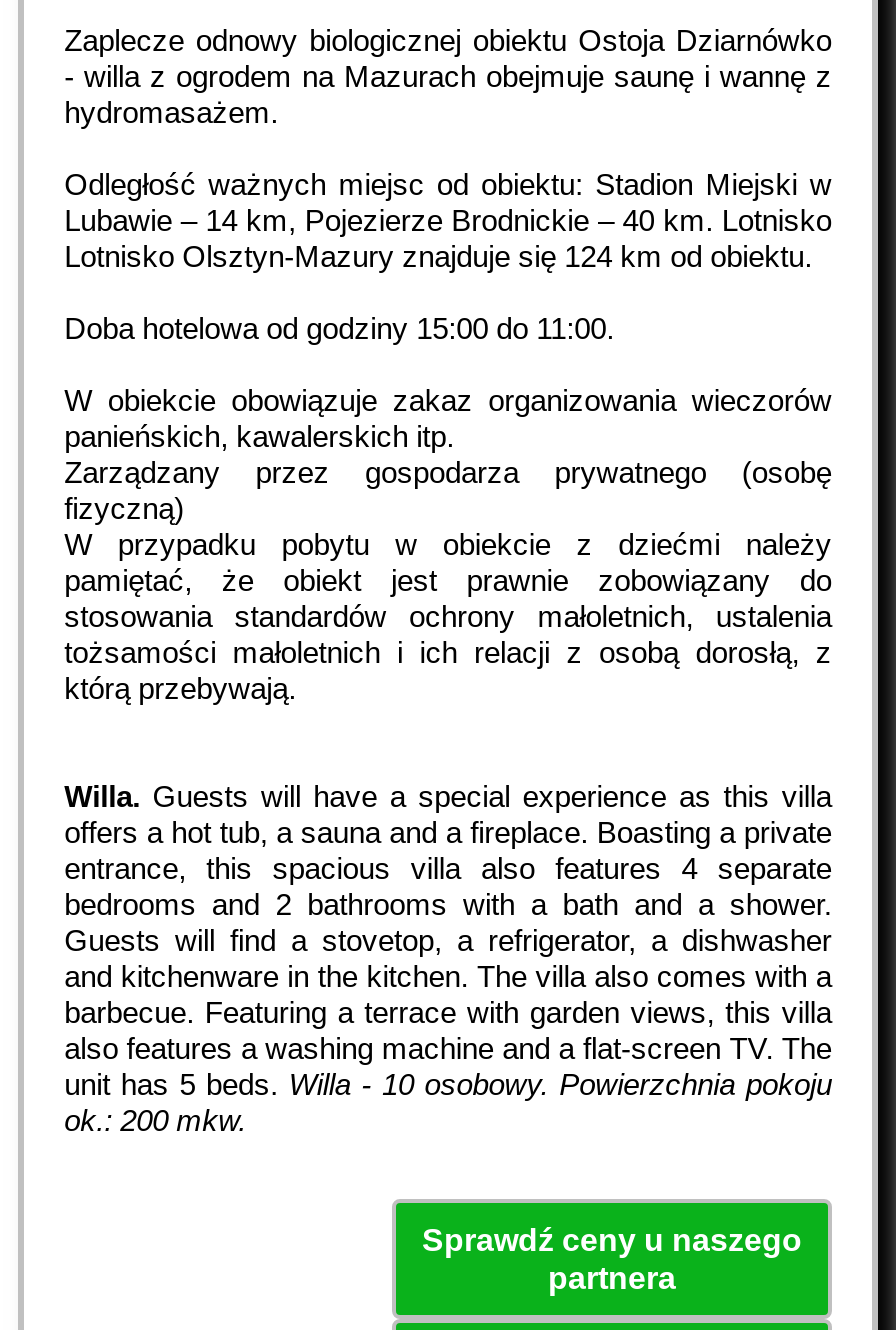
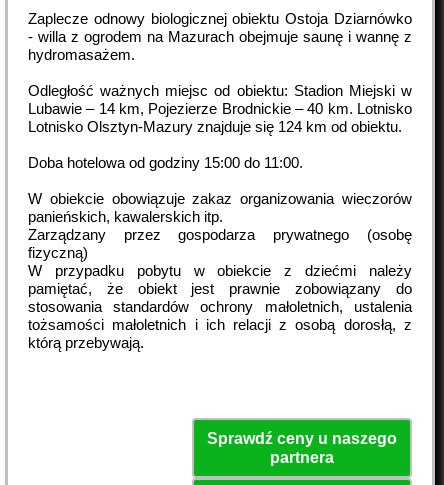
- Willa. Guests will have a special experience as this villa
- offers a hot tub, a sauna and a fireplace. Boasting a private
- entrance, this spacious villa also features 4 separate
- bedrooms and 2 bathrooms with a bath and a shower.
- Guests will find a stovetop, a refrigerator, a dishwasher
- and kitchenware in the kitchen. The villa also comes with a
- barbecue. Featuring a terrace with garden views, this villa
- also features a washing machine and a flat-screen TV. The
- unit has 5 beds. Willa - 10 osobowy. Powierzchnia pokoju
- ok.: 200 mkw.
